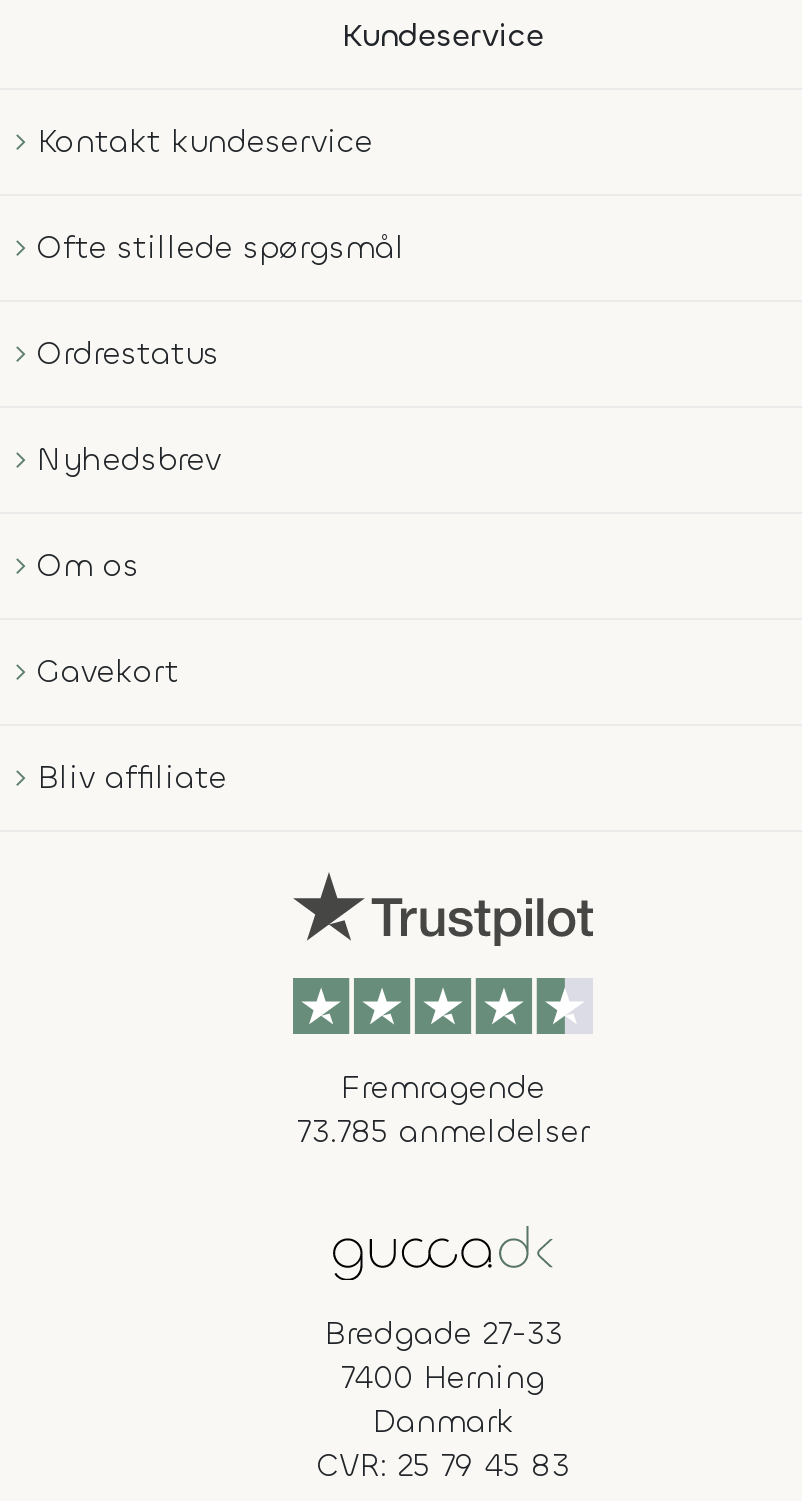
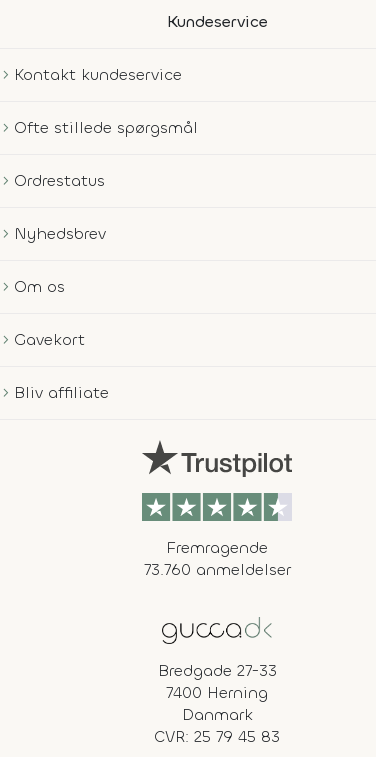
- 73.785 anmeldelser
+ 73.760 anmeldelser
